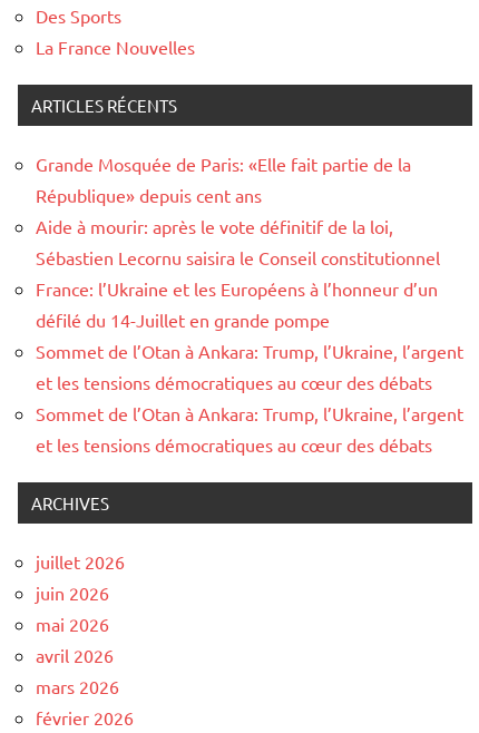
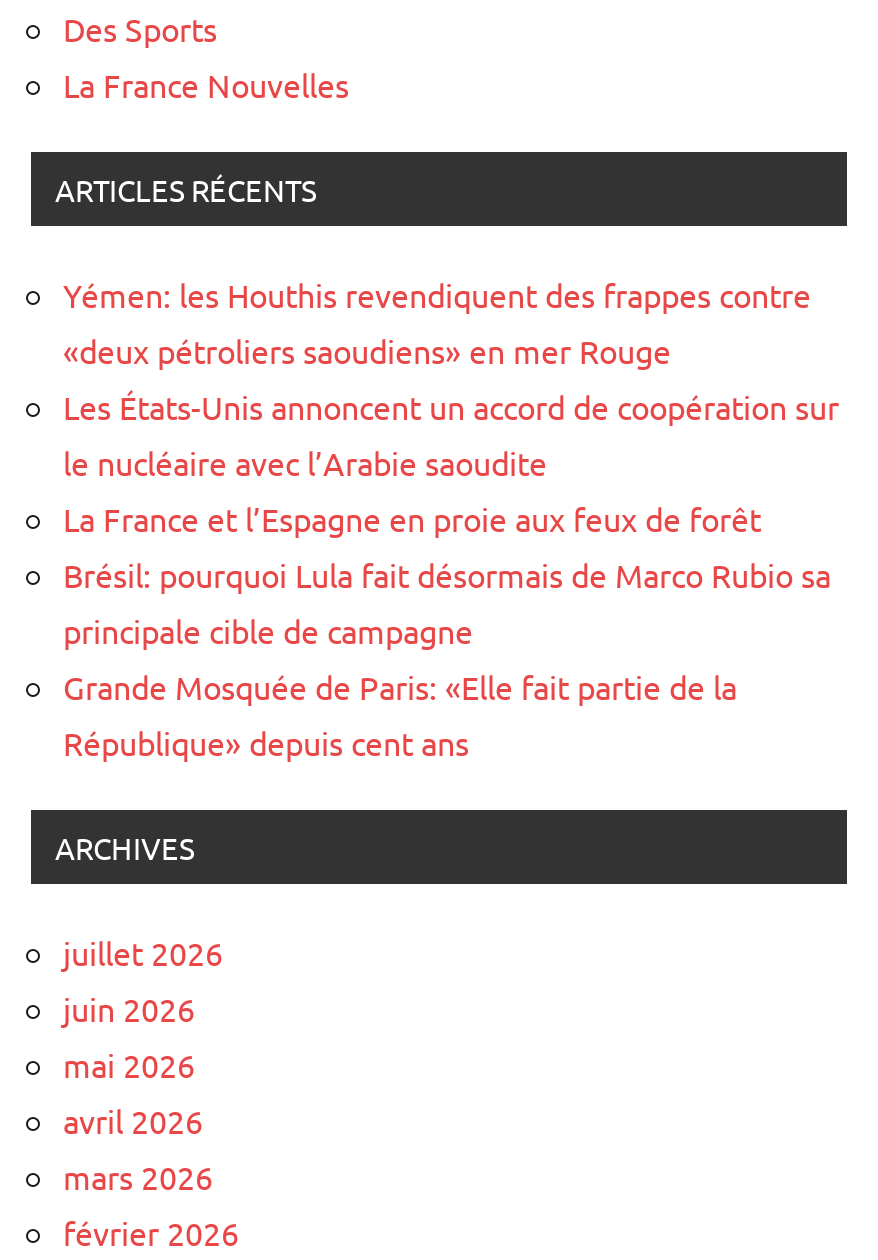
+ Yémen: les Houthis revendiquent des frappes contre
+ «deux pétroliers saoudiens» en mer Rouge
+ Les États-Unis annoncent un accord de coopération sur
+ le nucléaire avec l’Arabie saoudite
+ La France et l’Espagne en proie aux feux de forêt
+ Brésil: pourquoi Lula fait désormais de Marco Rubio sa
+ principale cible de campagne

moved down: Grande Mosquée de Paris: «Elle fait partie de la | République» depuis cent ans

- Aide à mourir: après le vote définitif de la loi,
- Sébastien Lecornu saisira le Conseil constitutionnel
- France: l’Ukraine et les Européens à l’honneur d’un
- défilé du 14-Juillet en grande pompe
- Sommet de l’Otan à Ankara: Trump, l’Ukraine, l’argent
- et les tensions démocratiques au cœur des débats
- Sommet de l’Otan à Ankara: Trump, l’Ukraine, l’argent
- et les tensions démocratiques au cœur des débats
